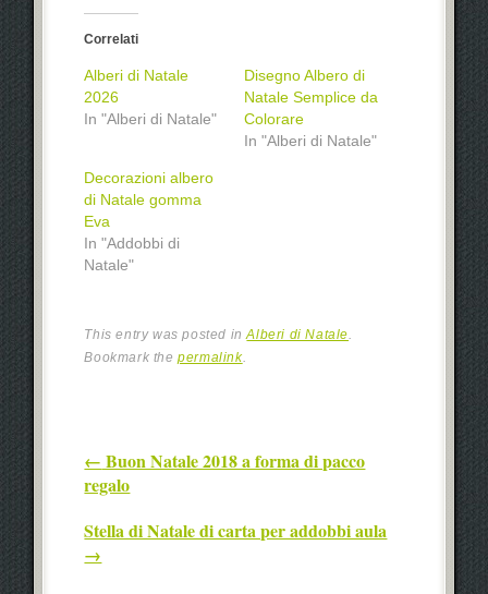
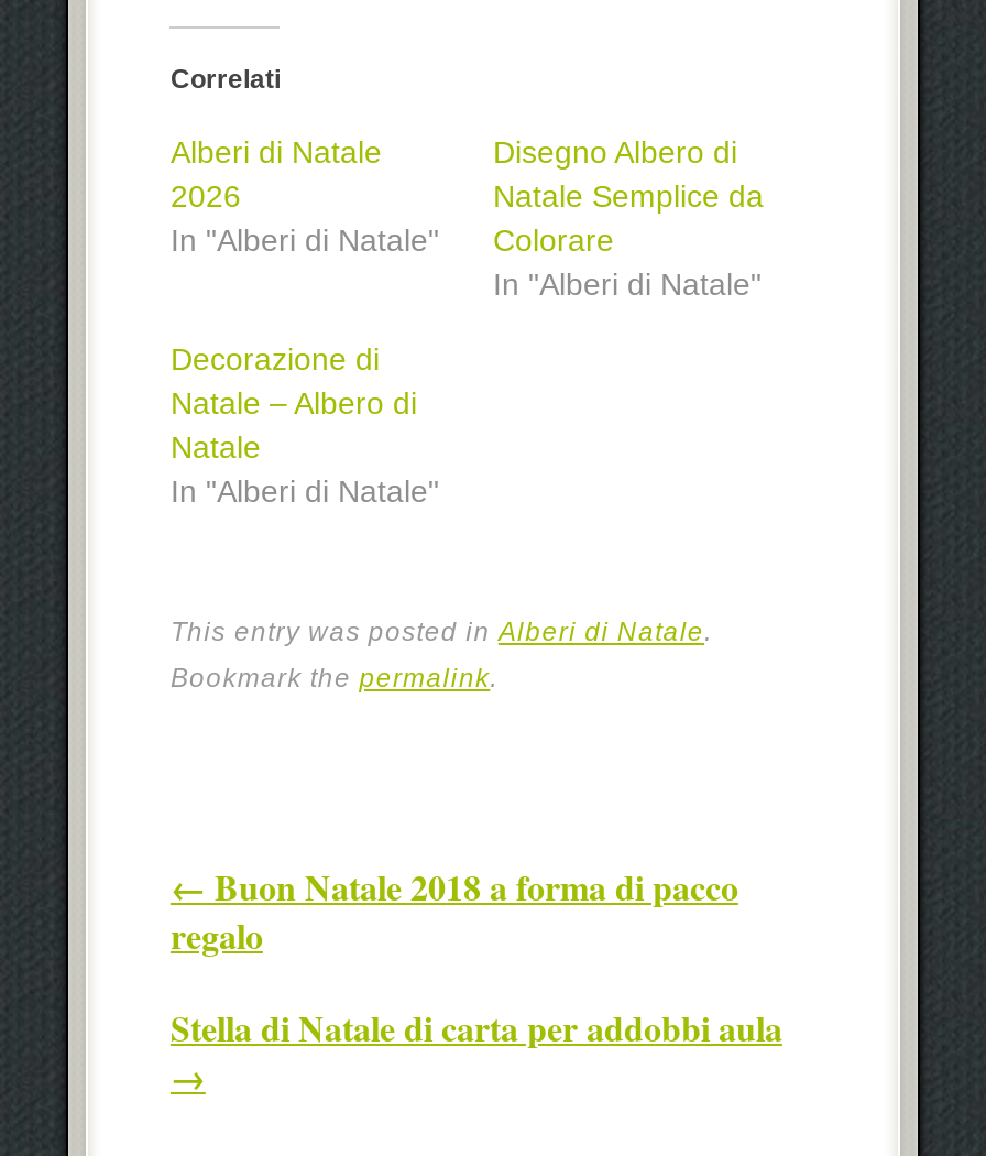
- Decorazioni albero
- di Natale gomma
- Eva
- In "Addobbi di
- Natale"
+ Decorazione di
+ Natale – Albero di
+ Natale
+ In "Alberi di Natale"
